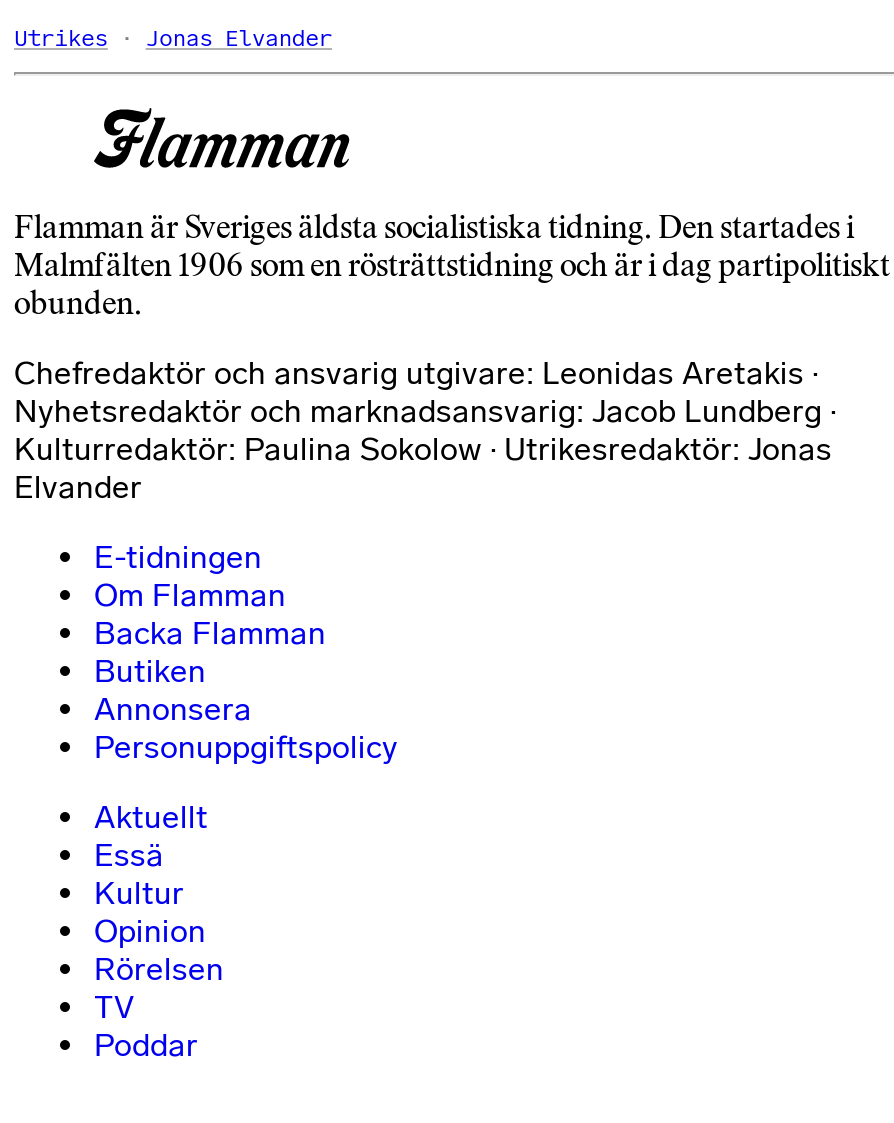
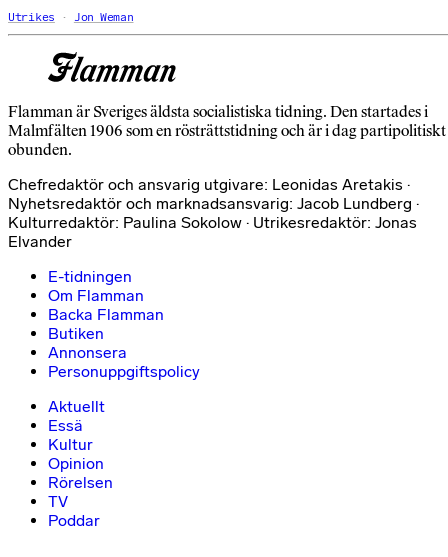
- Jonas Elvander
+ Jon Weman
